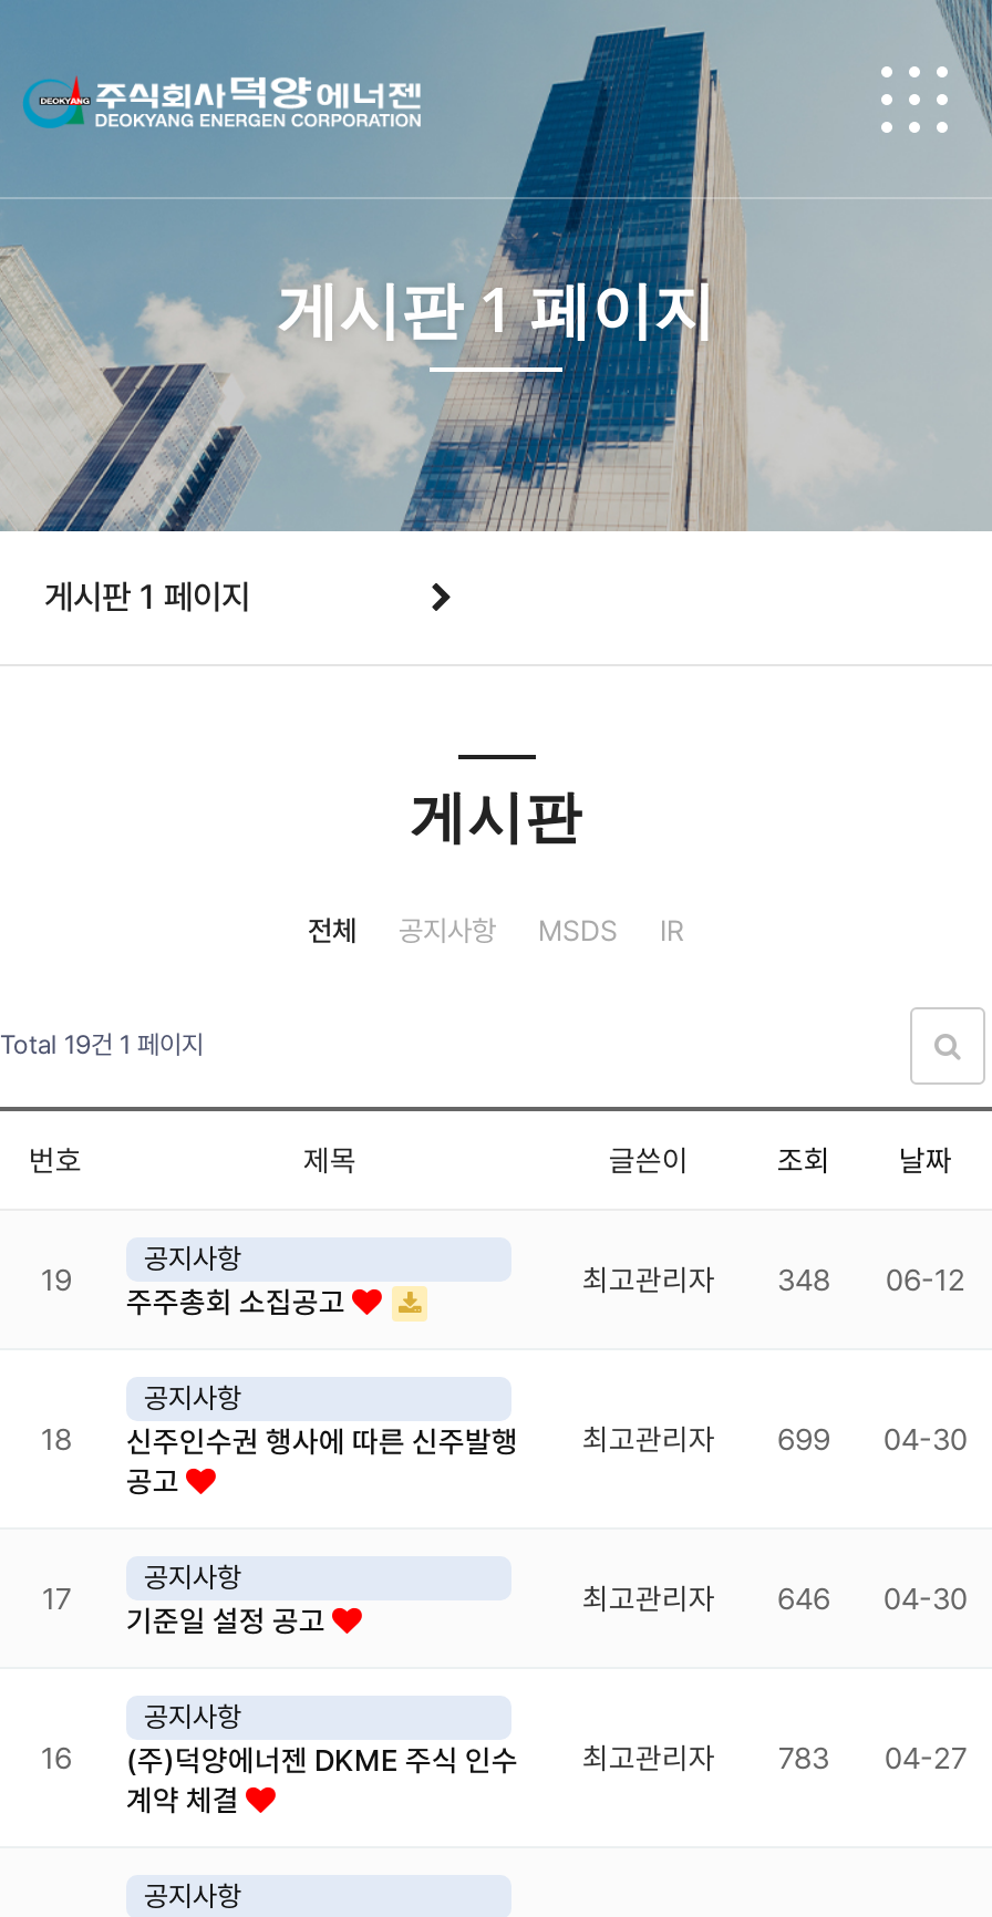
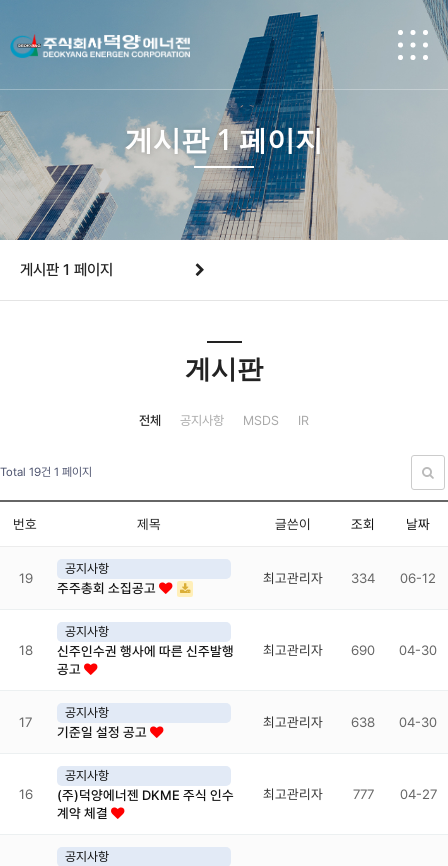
- 최고관리자 348 06-12
+ 최고관리자 334 06-12

- 18 신주인수권 행사에 따른 신주발행 최고관리자 699 04-30
+ 18 신주인수권 행사에 따른 신주발행 최고관리자 690 04-30

- 최고관리자 646 04-30
+ 최고관리자 638 04-30

- 16 (주)덕양에너젠 DKME 주식 인수 최고관리자 783 04-27
+ 16 (주)덕양에너젠 DKME 주식 인수 최고관리자 777 04-27
